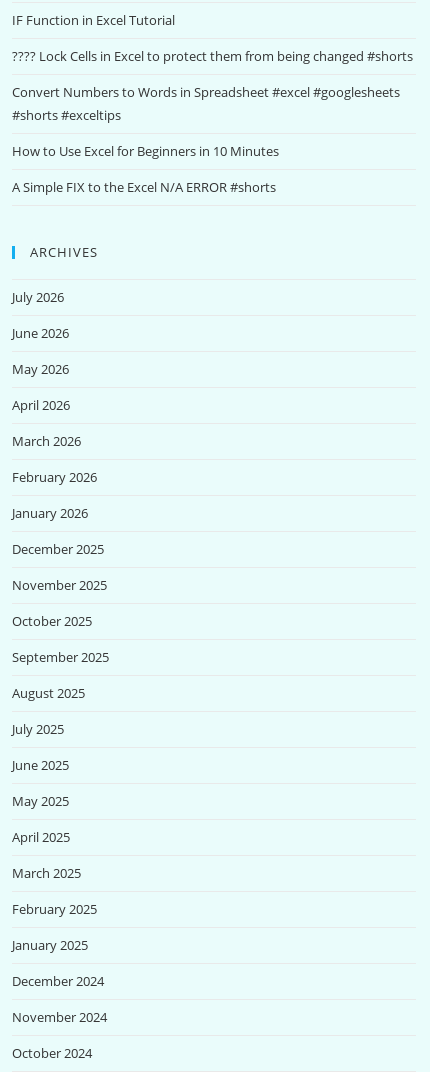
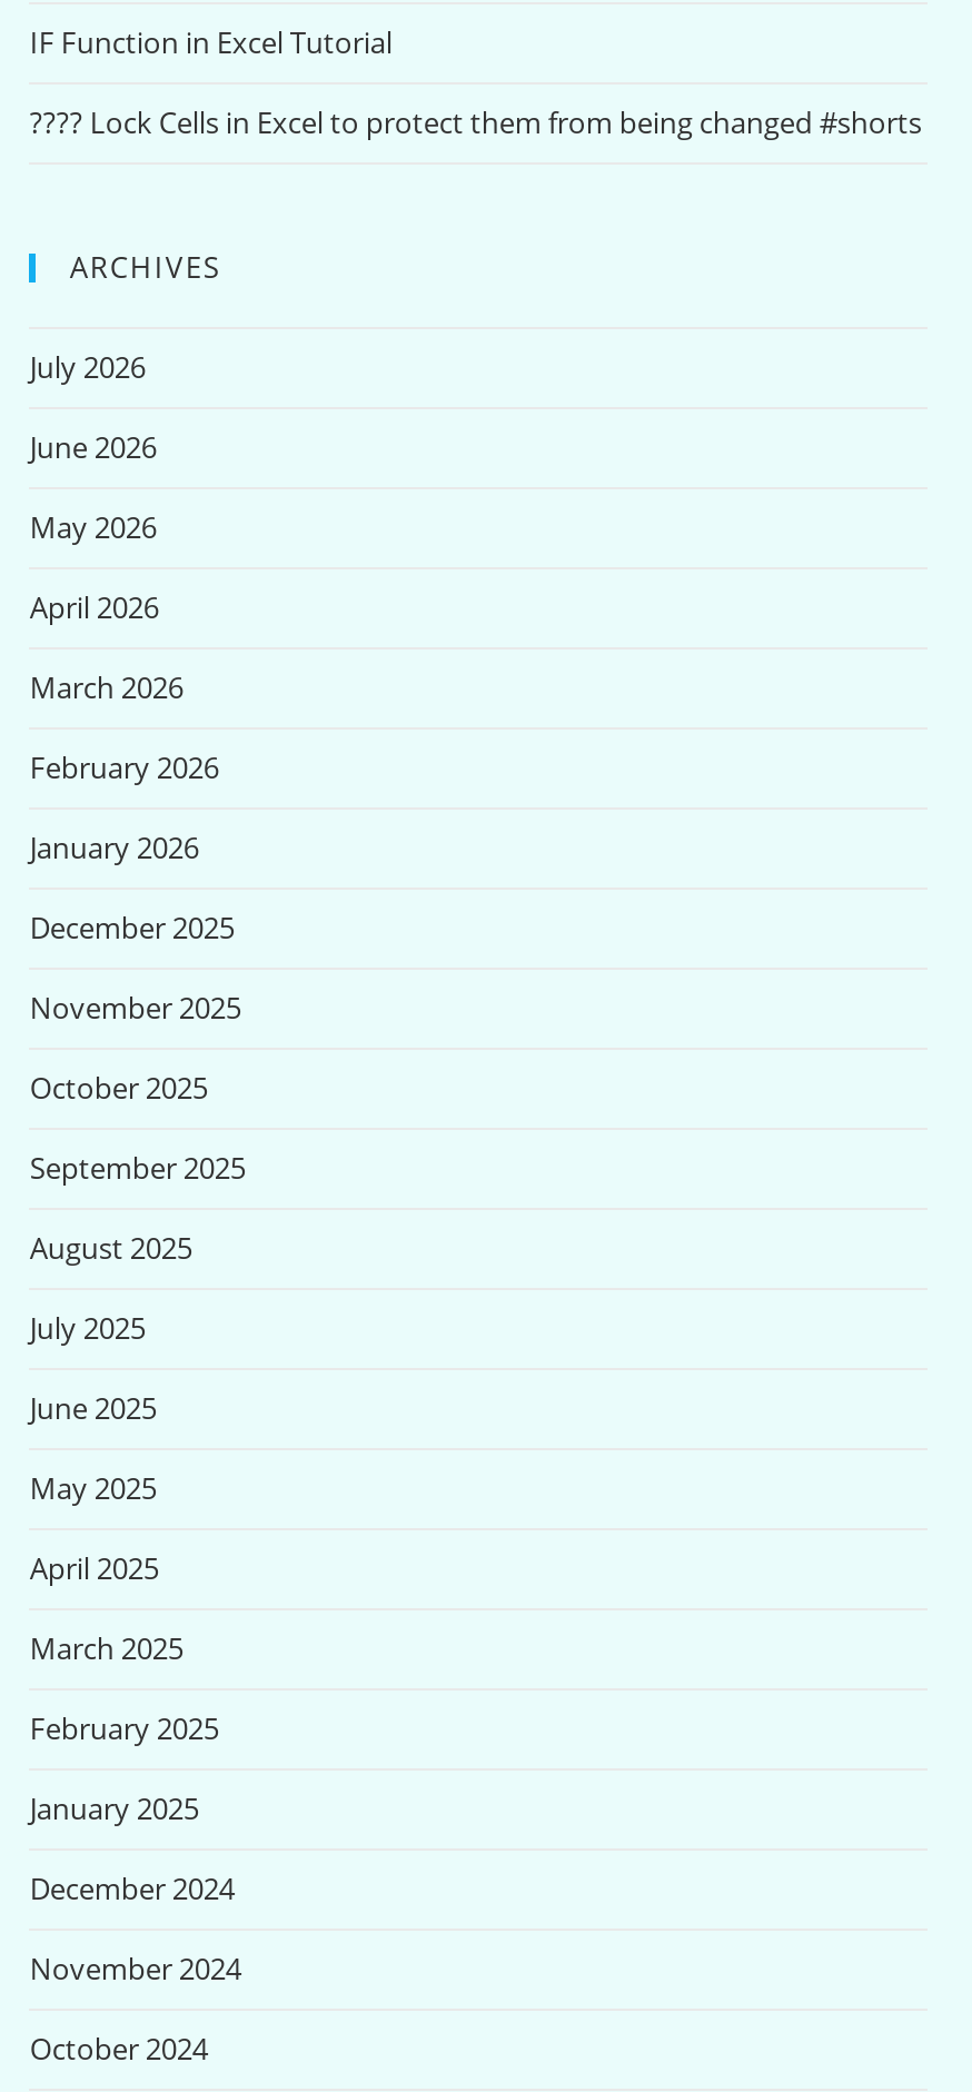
- Convert Numbers to Words in Spreadsheet #excel #googlesheets
- #shorts #exceltips
- How to Use Excel for Beginners in 10 Minutes
- A Simple FIX to the Excel N/A ERROR #shorts
